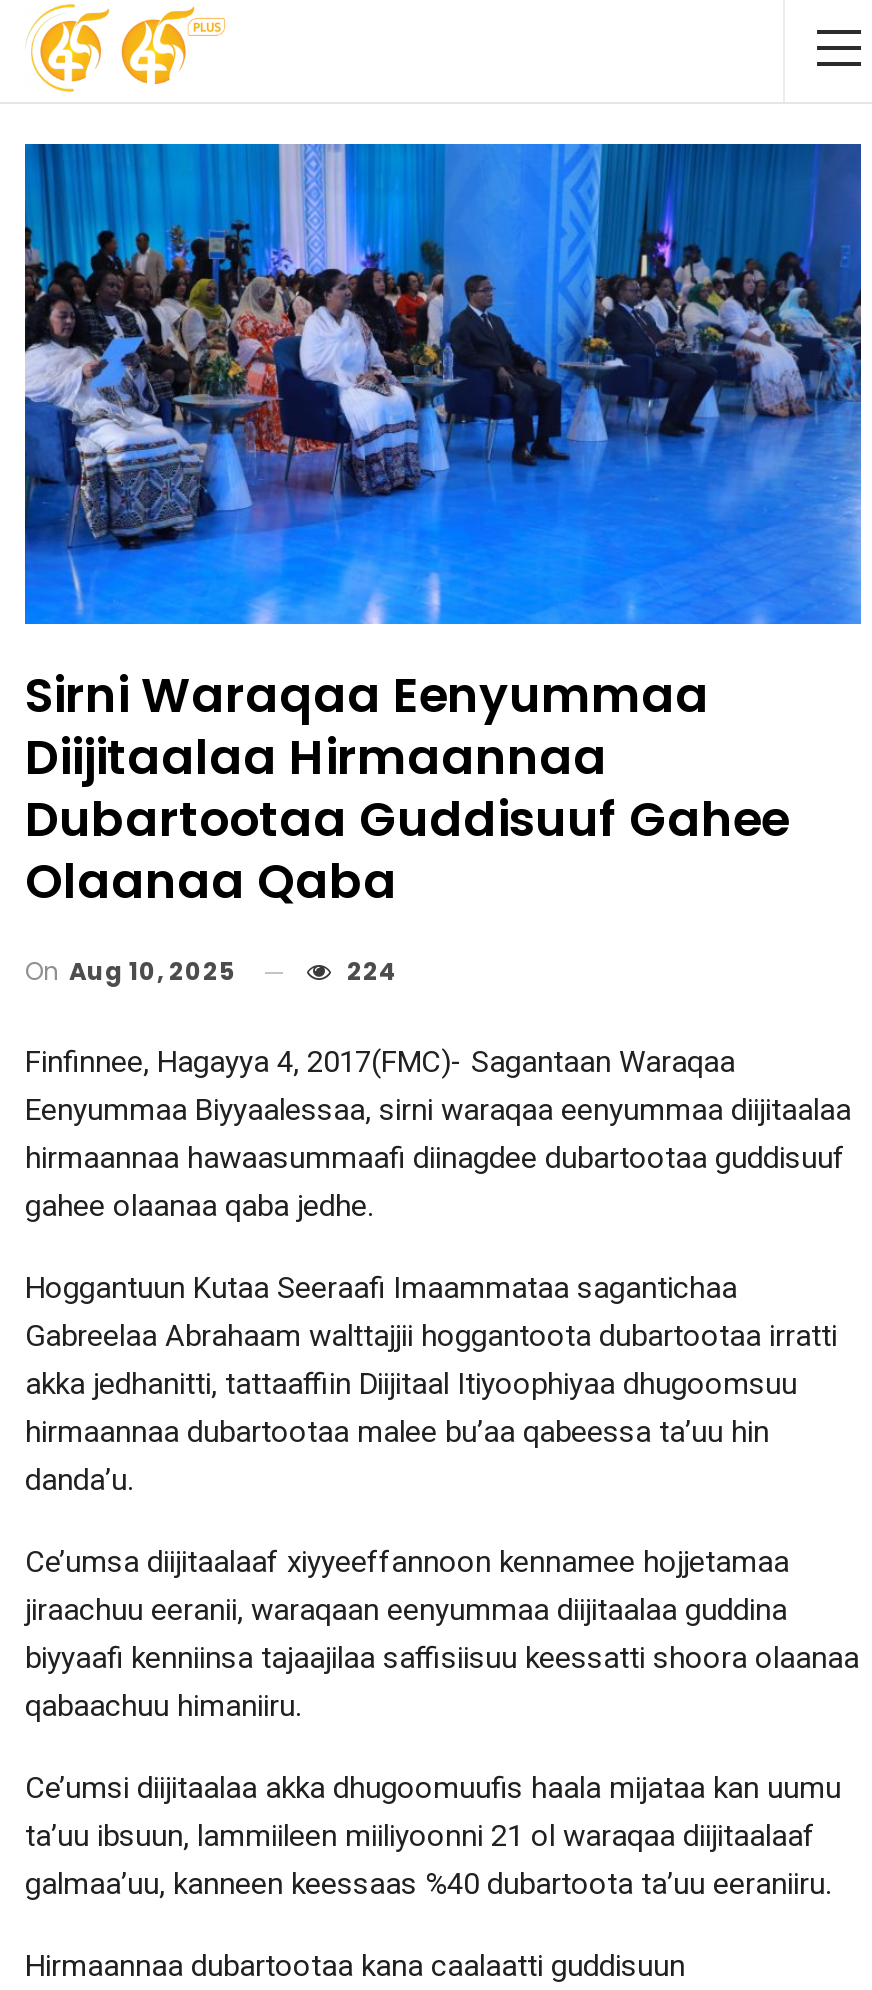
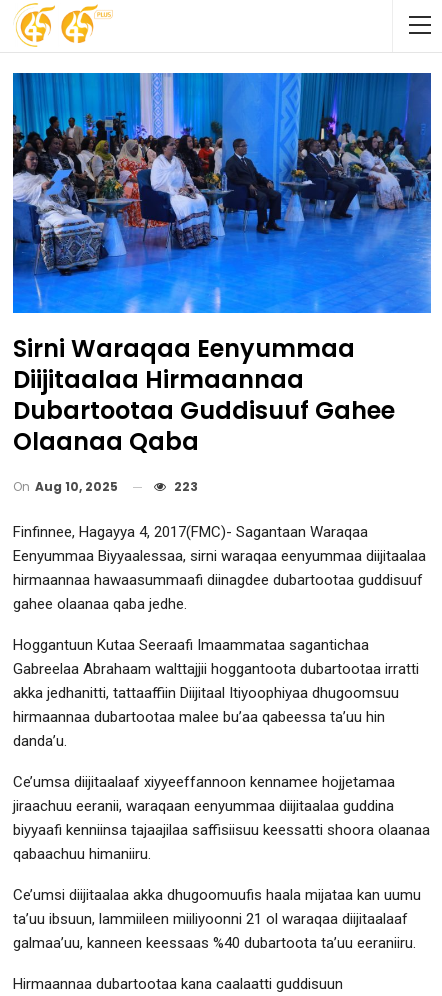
- 224
+ 223
